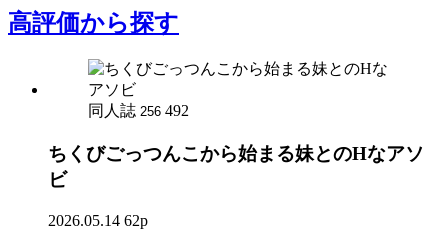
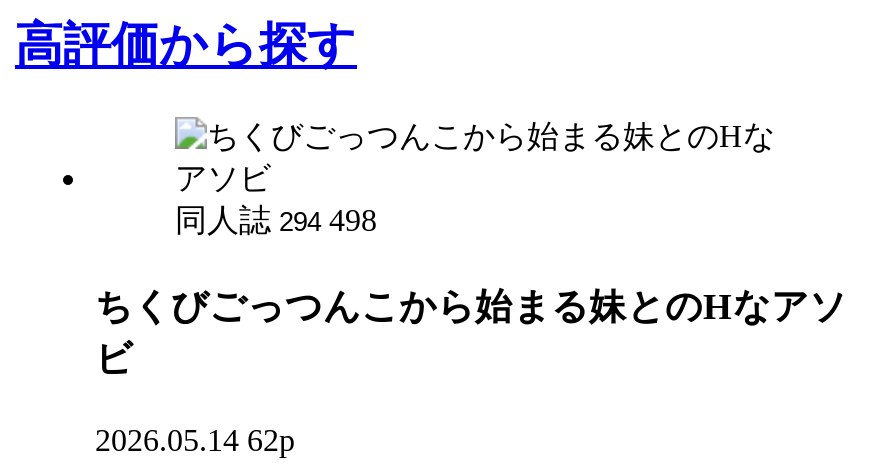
- 同人誌 256 492
+ 同人誌 294 498
